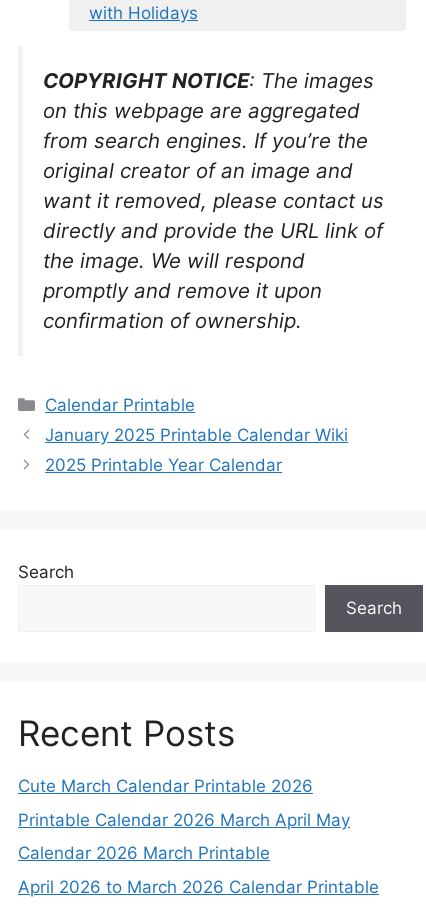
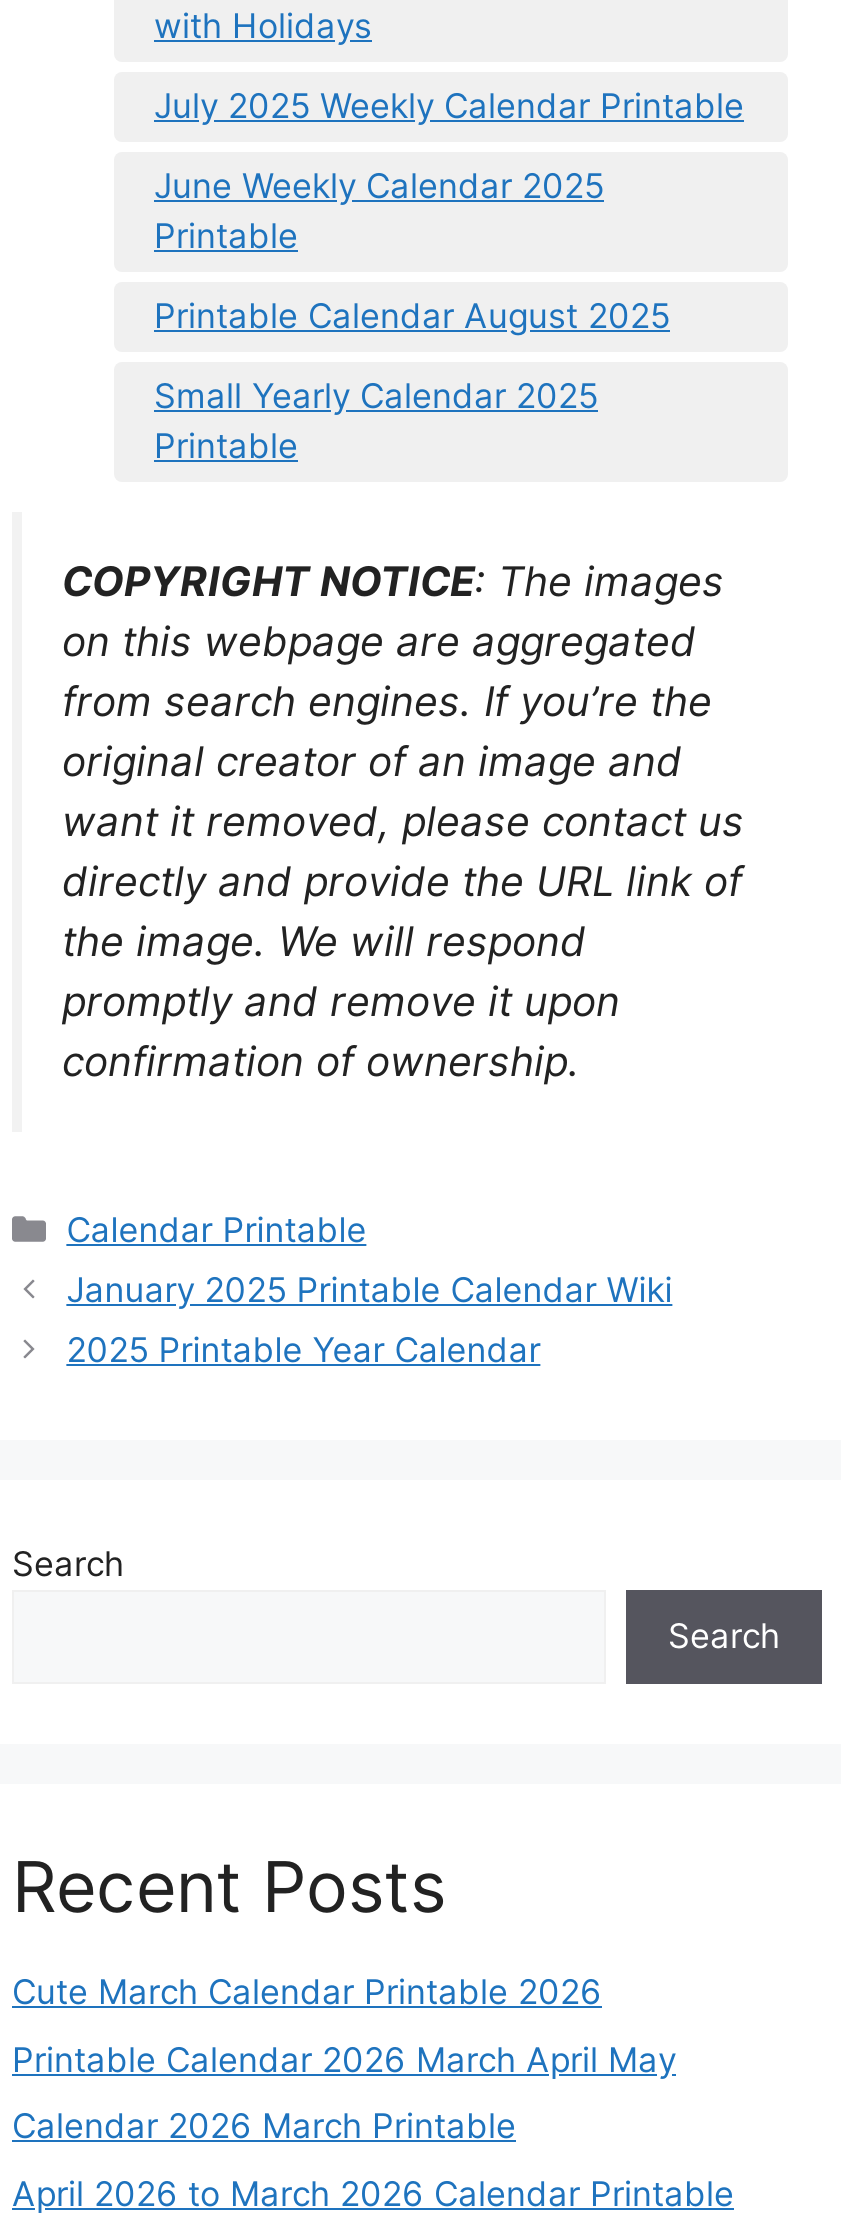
+ July 2025 Weekly Calendar Printable
+ June Weekly Calendar 2025
+ Printable
+ Printable Calendar August 2025
+ Small Yearly Calendar 2025
+ Printable
